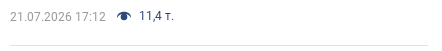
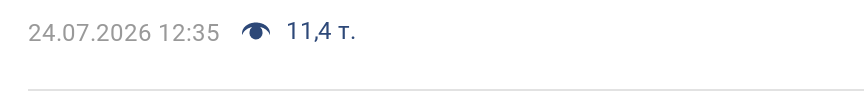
- 21.07.2026 17:12
+ 24.07.2026 12:35
